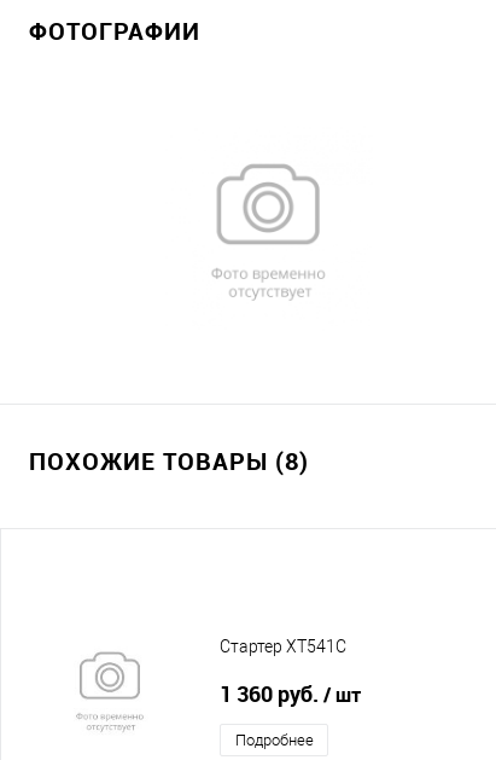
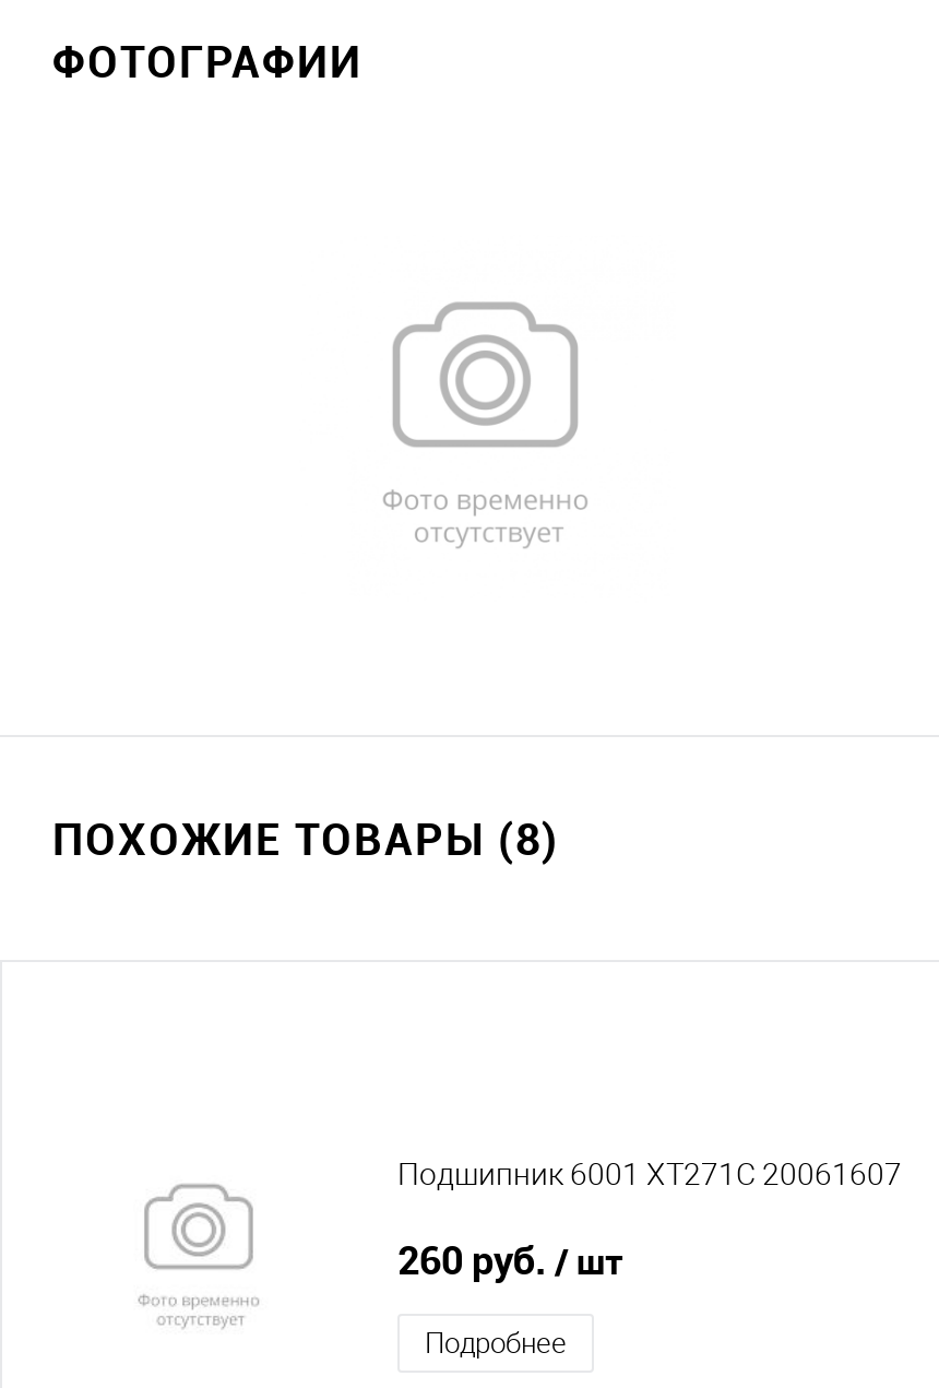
- Стартер XT541C
+ Подшипник 6001 XT271C 20061607

- 1 360 руб. / шт
+ 260 руб. / шт
